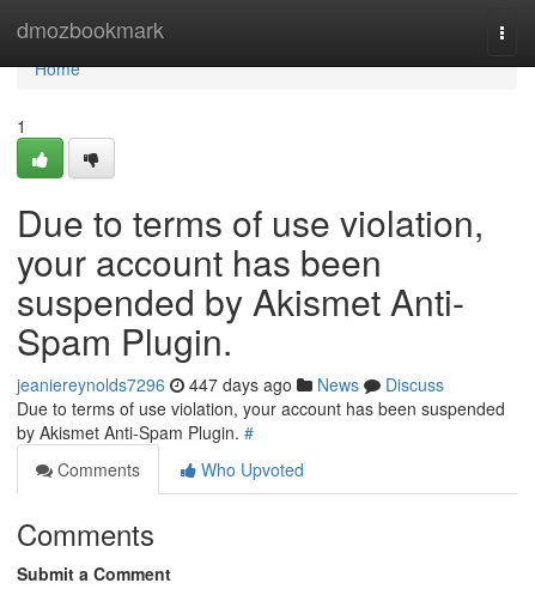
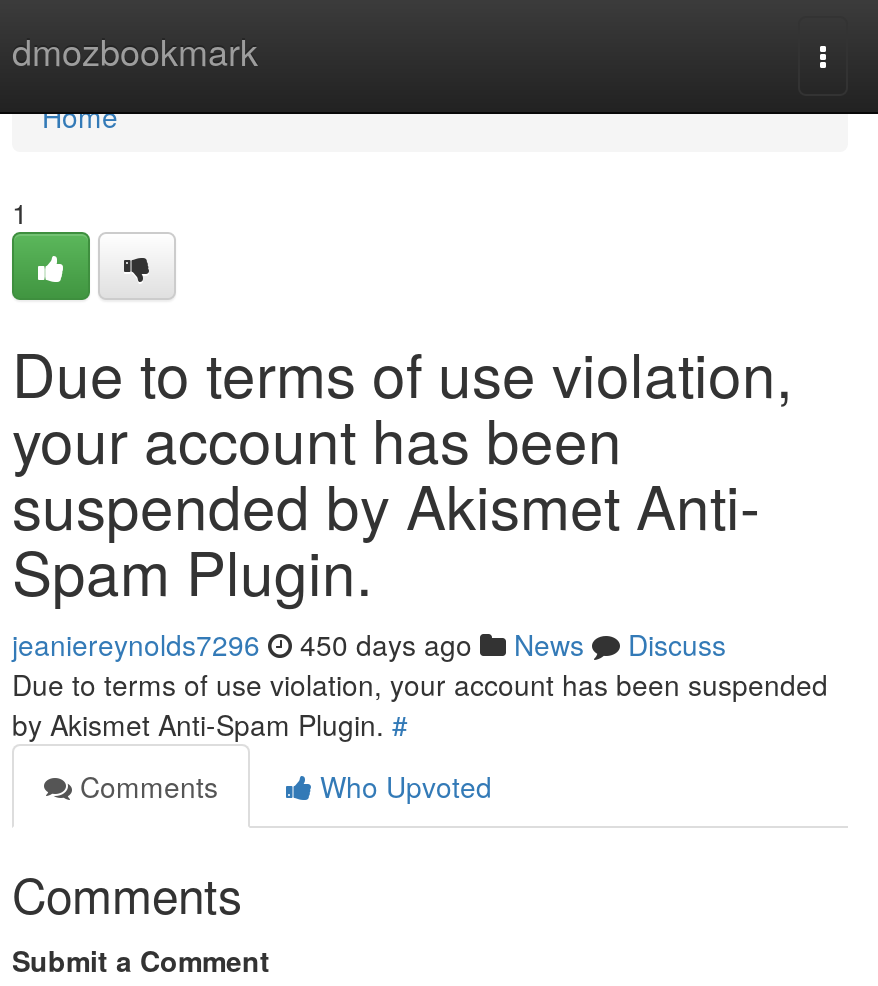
- jeaniereynolds7296 447 days ago News Discuss
+ jeaniereynolds7296 450 days ago News Discuss
